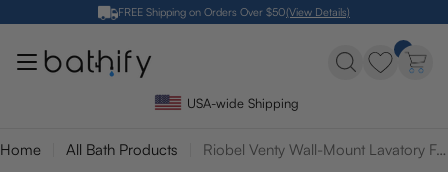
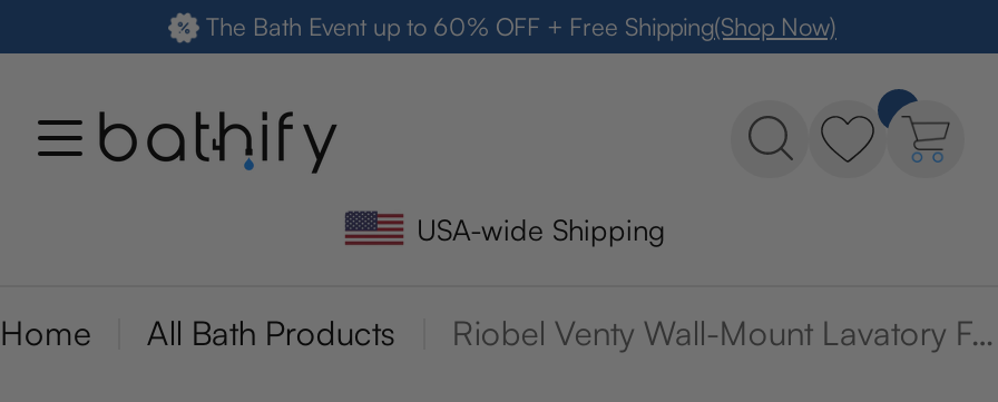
- FREE Shipping on Orders Over $50(View Details)
+ The Bath Event up to 60% OFF + Free Shipping(Shop Now)
